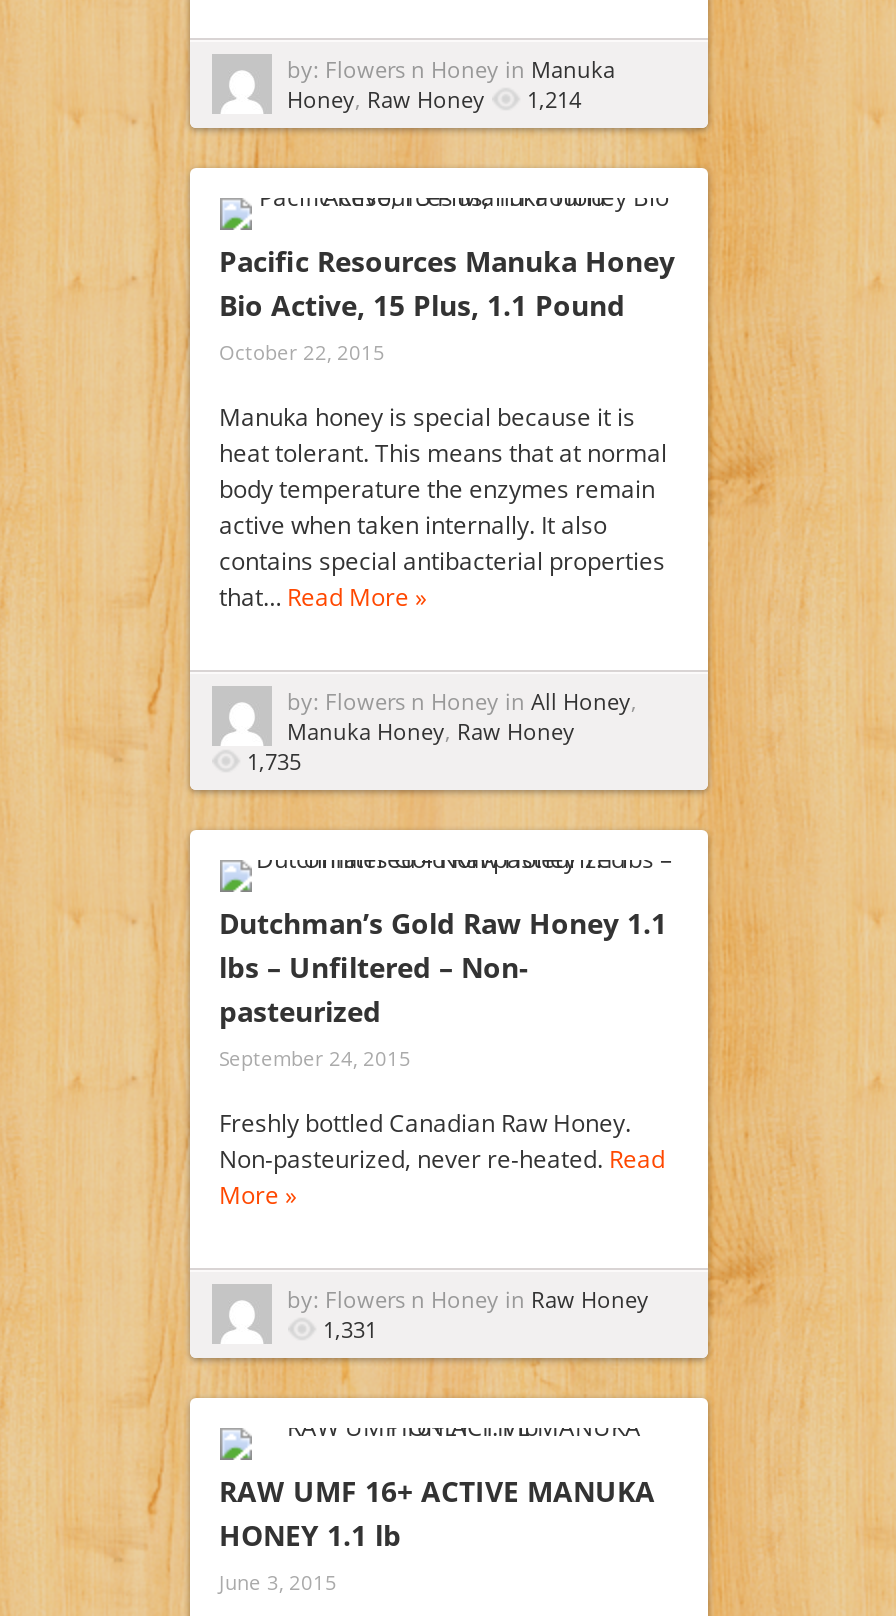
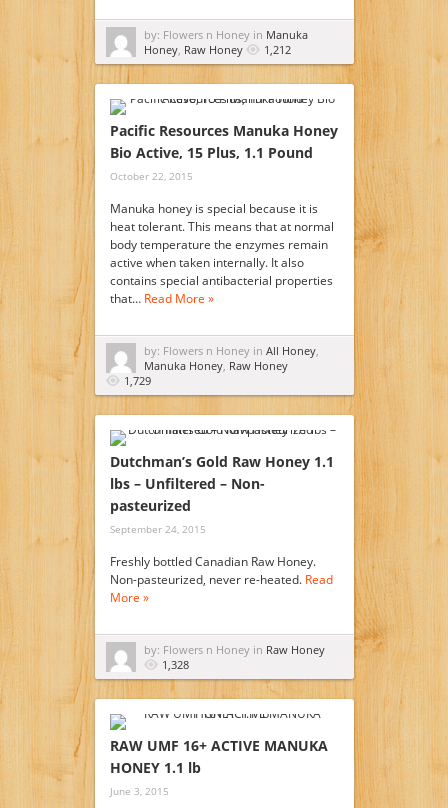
- Honey, Raw Honey 1,214
+ Honey, Raw Honey 1,212

- 1,735
+ 1,729

- 1,331
+ 1,328
